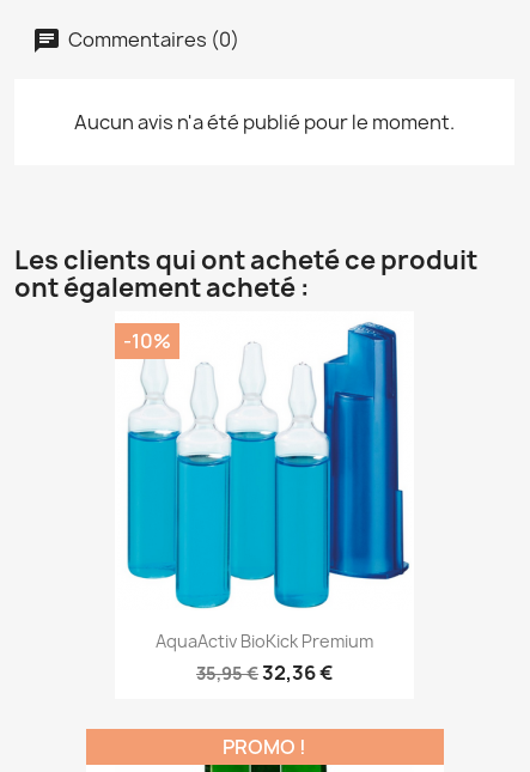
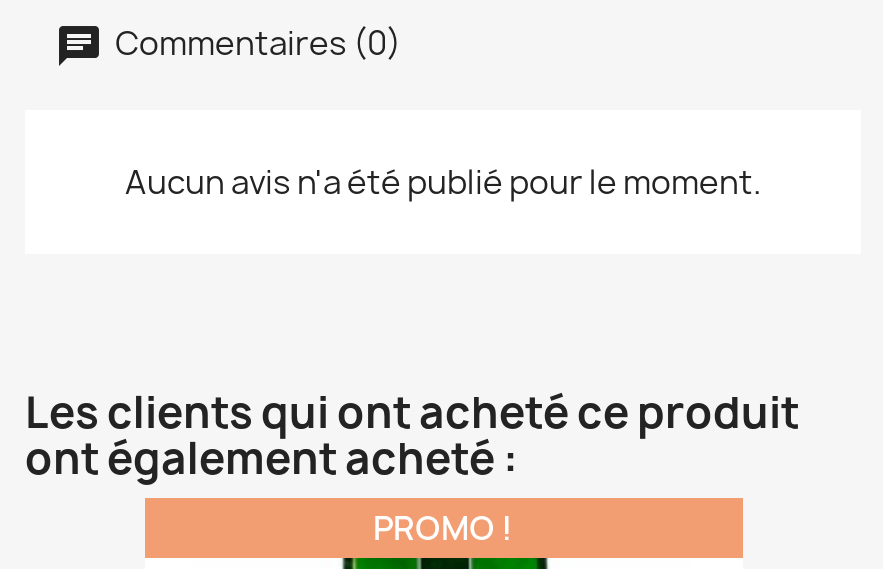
- [image]
- -10%

- AquaActiv BioKick Premium
- 35,95 € 32,36 €
